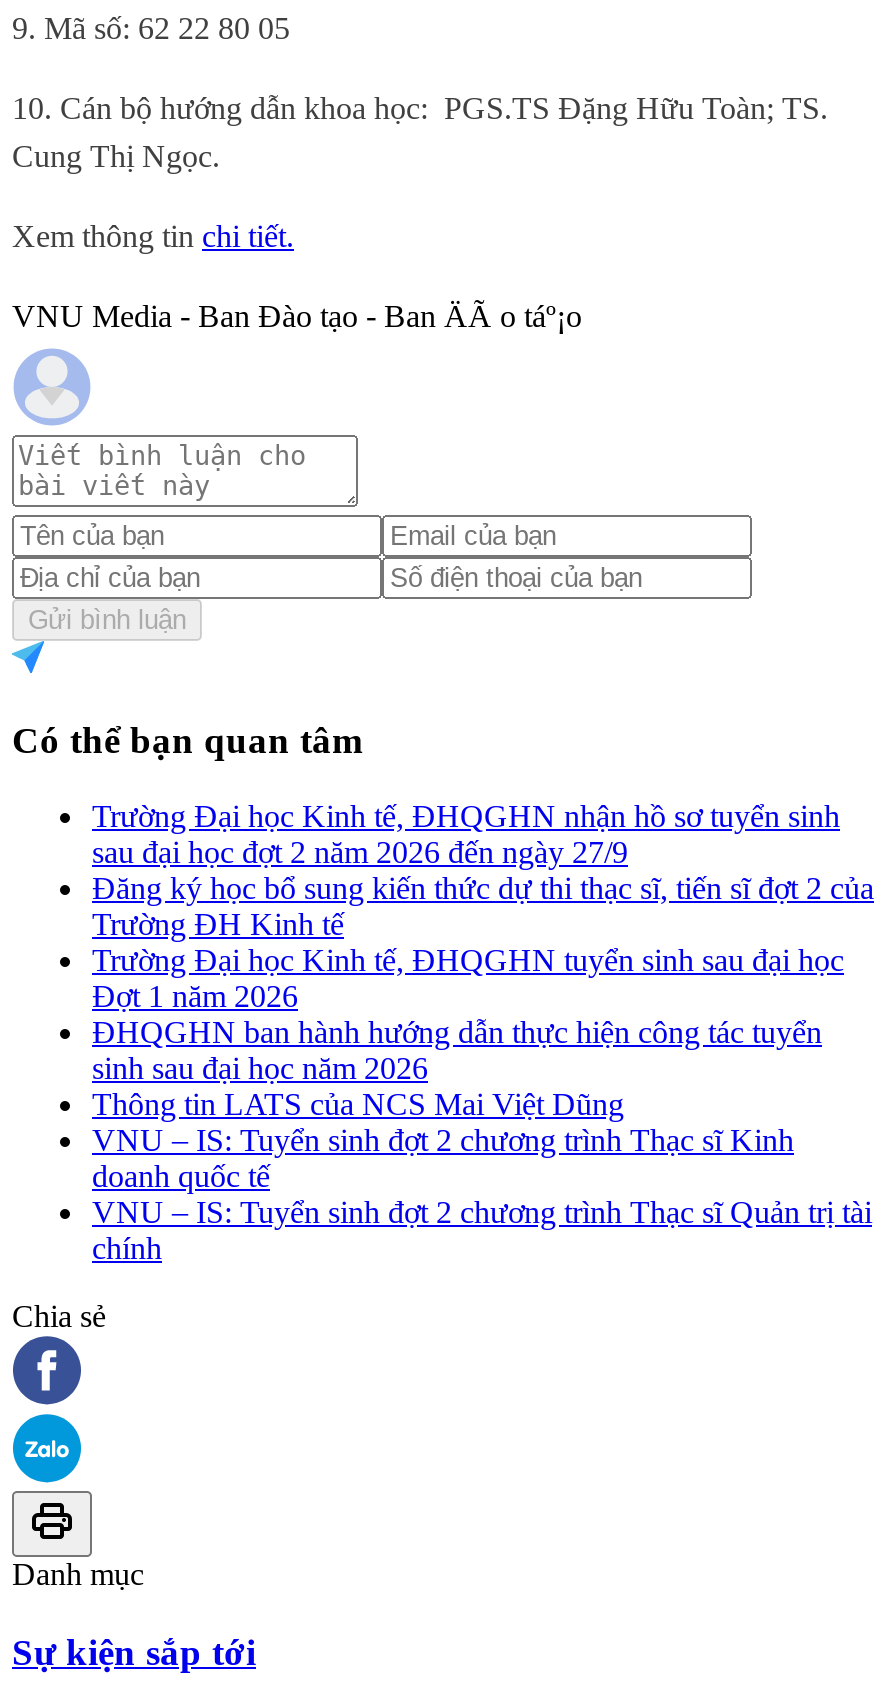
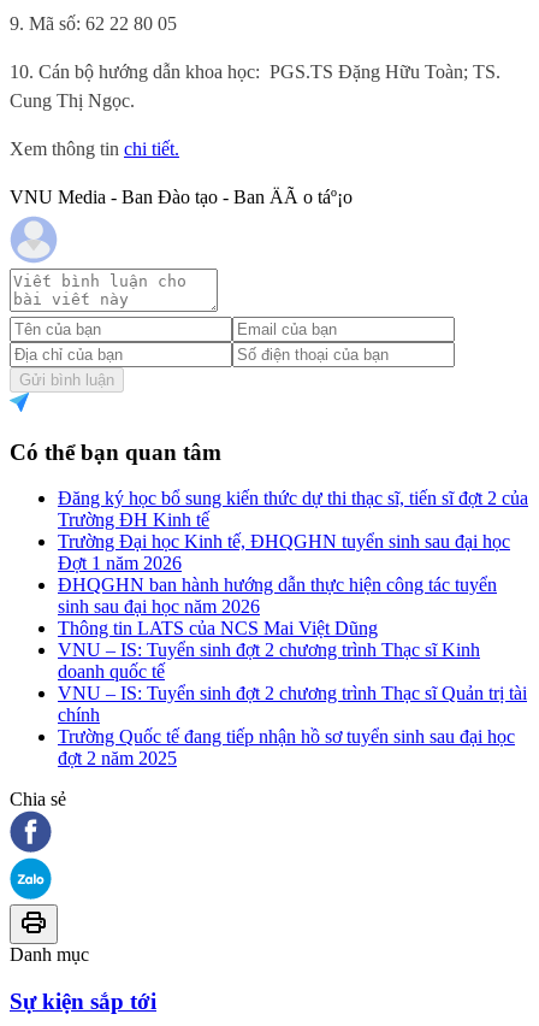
- Trường Đại học Kinh tế, ĐHQGHN nhận hồ sơ tuyển sinh
- sau đại học đợt 2 năm 2026 đến ngày 27/9

moved up: Đăng ký học bổ sung kiến thức dự thi thạc sĩ, tiến sĩ đợt 2 của | Trường ĐH Kinh tế | Trường Đại học Kinh tế, ĐHQGHN tuyển sinh sau đại học | ... | VNU – IS: Tuyển sinh đợt 2 chương trình Thạc sĩ Quản trị tài | chính

+ Trường Quốc tế đang tiếp nhận hồ sơ tuyển sinh sau đại học
+ đợt 2 năm 2025
